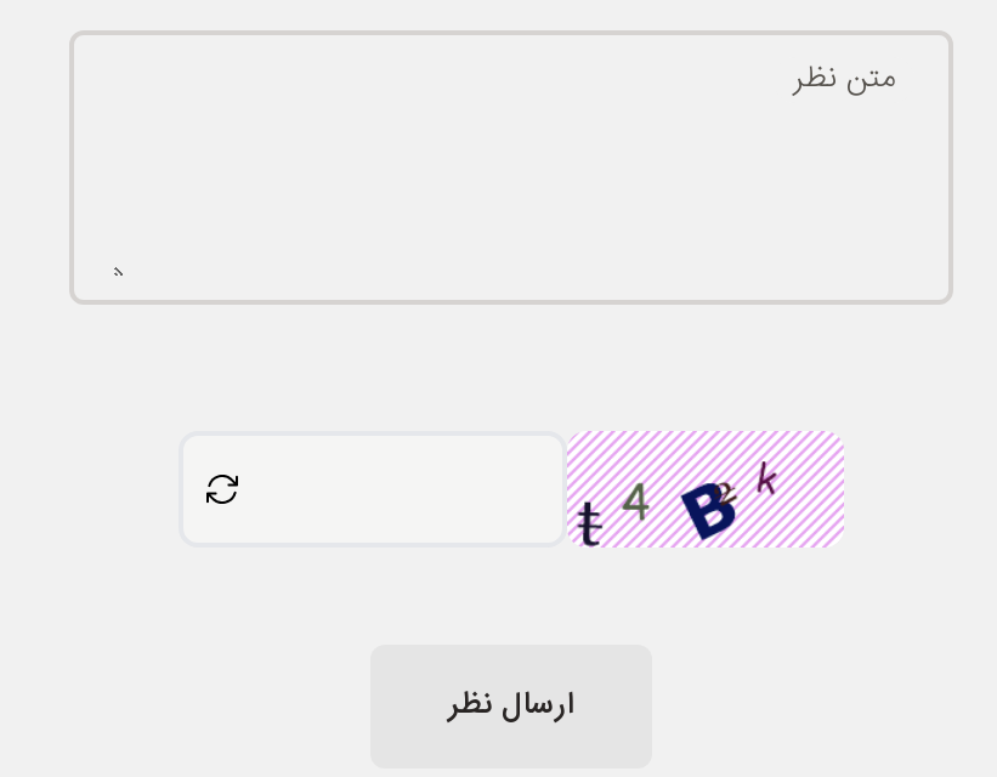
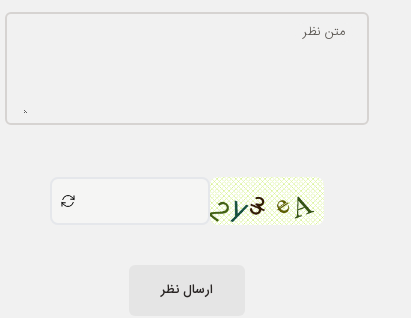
- [image]
+ [image]
